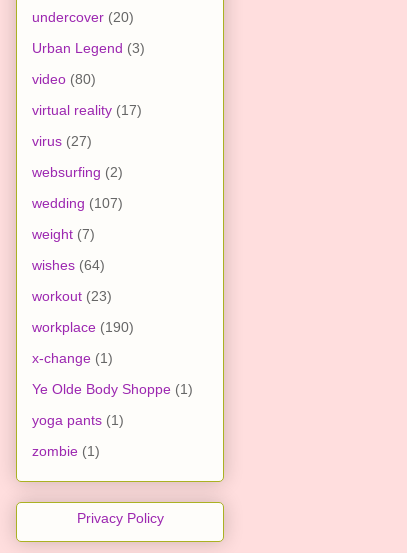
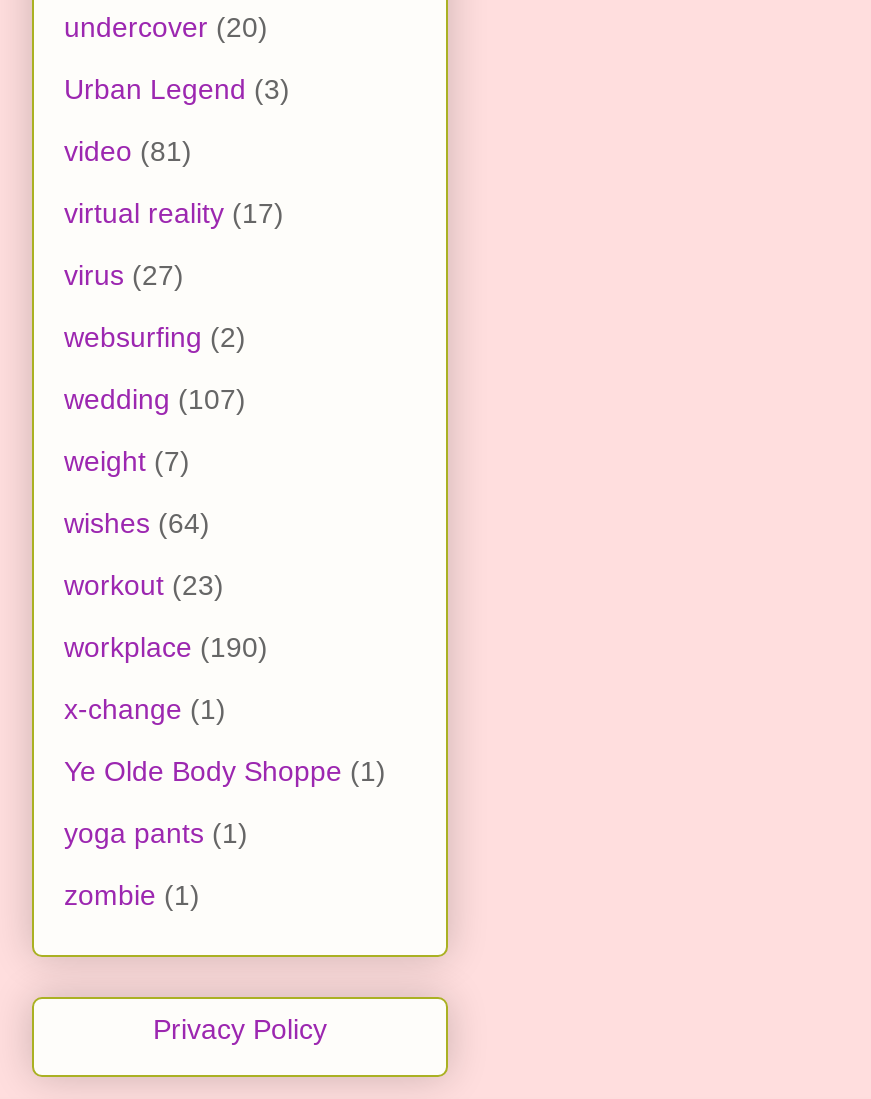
- video (80)
+ video (81)
